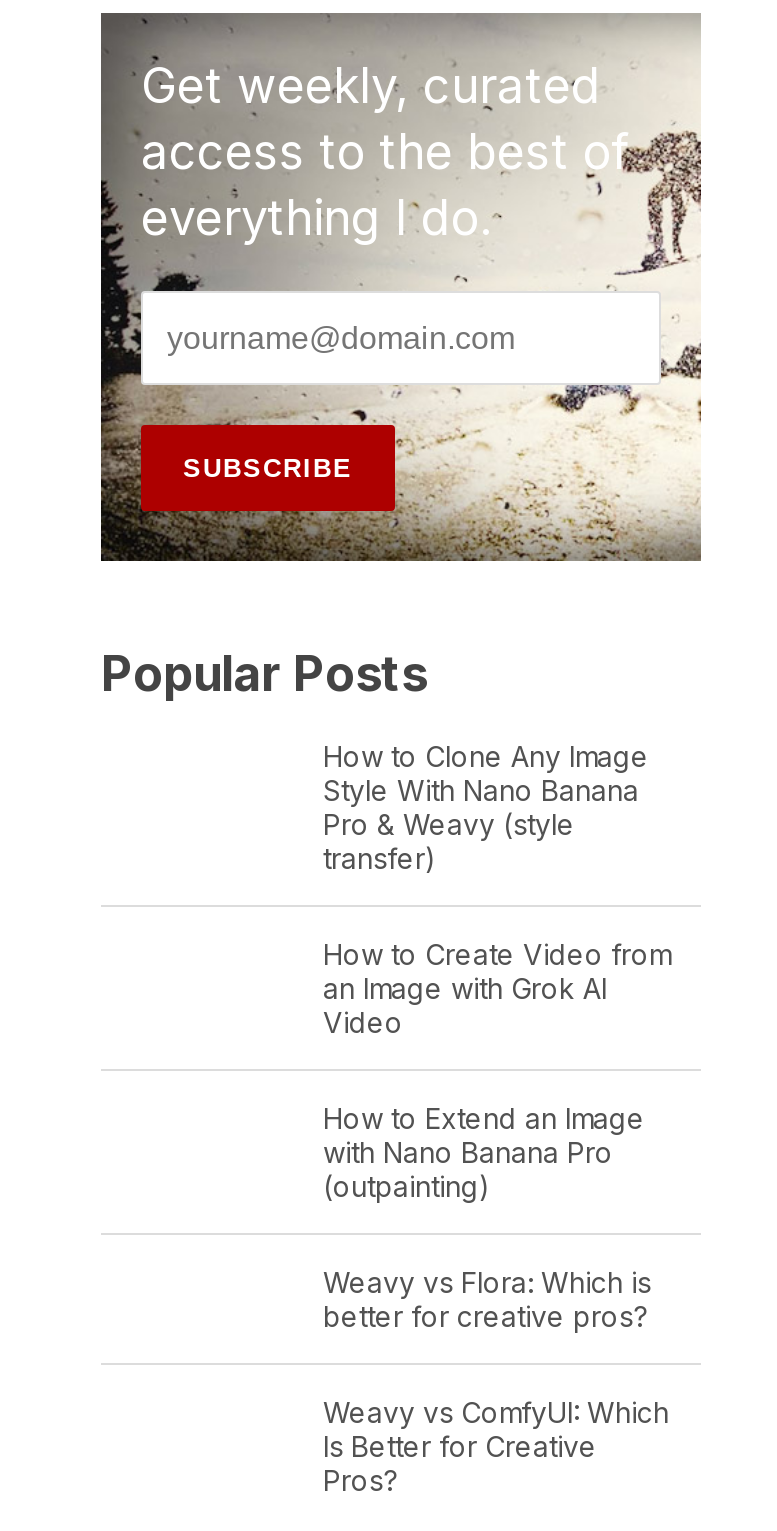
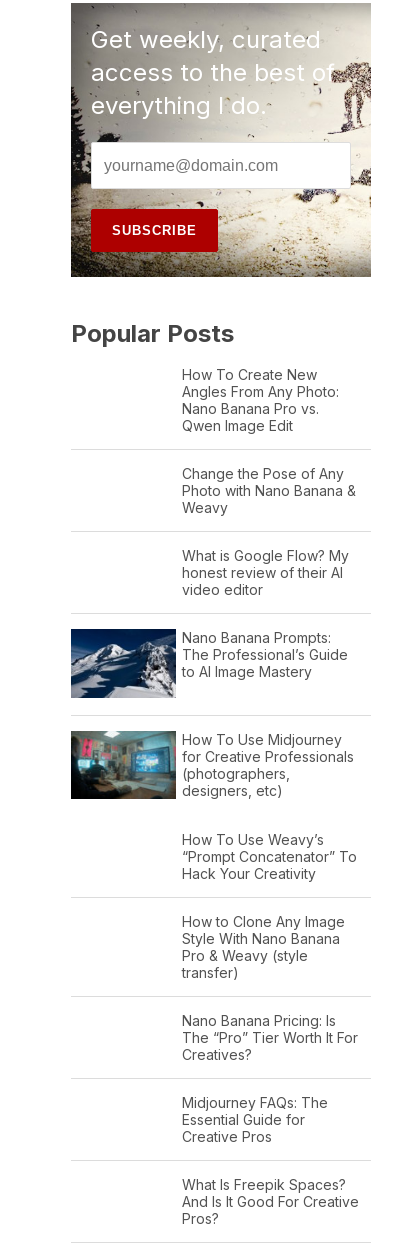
+ [image]
+ How To Create New
+ Angles From Any Photo:
+ Nano Banana Pro vs.
+ Qwen Image Edit
+ Change the Pose of Any
+ Photo with Nano Banana &
+ Weavy
+ What is Google Flow? My
+ honest review of their AI
+ video editor
+ Nano Banana Prompts:
+ The Professional’s Guide
+ to AI Image Mastery

+ [image]
+ How To Use Midjourney
+ for Creative Professionals
+ (photographers,
+ designers, etc)
+ How To Use Weavy’s
+ “Prompt Concatenator” To
+ Hack Your Creativity

moved down: How to Clone Any Image | Style With Nano Banana | Pro & Weavy (style | transfer)

- How to Create Video from
- an Image with Grok AI
- Video
- How to Extend an Image
- with Nano Banana Pro
- (outpainting)
- Weavy vs Flora: Which is
- better for creative pros?
- Weavy vs ComfyUI: Which
- Is Better for Creative
+ Nano Banana Pricing: Is
+ The “Pro” Tier Worth It For
+ Creatives?
+ Midjourney FAQs: The
+ Essential Guide for
+ Creative Pros
+ What Is Freepik Spaces?
+ And Is It Good For Creative
